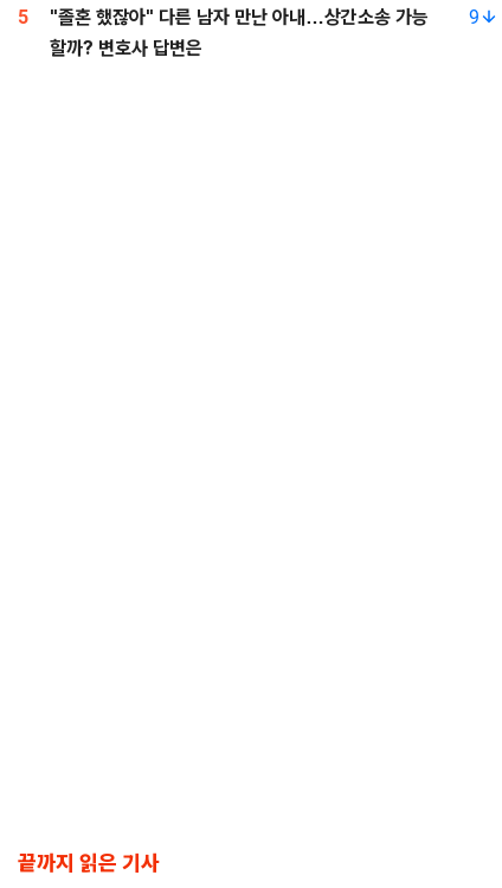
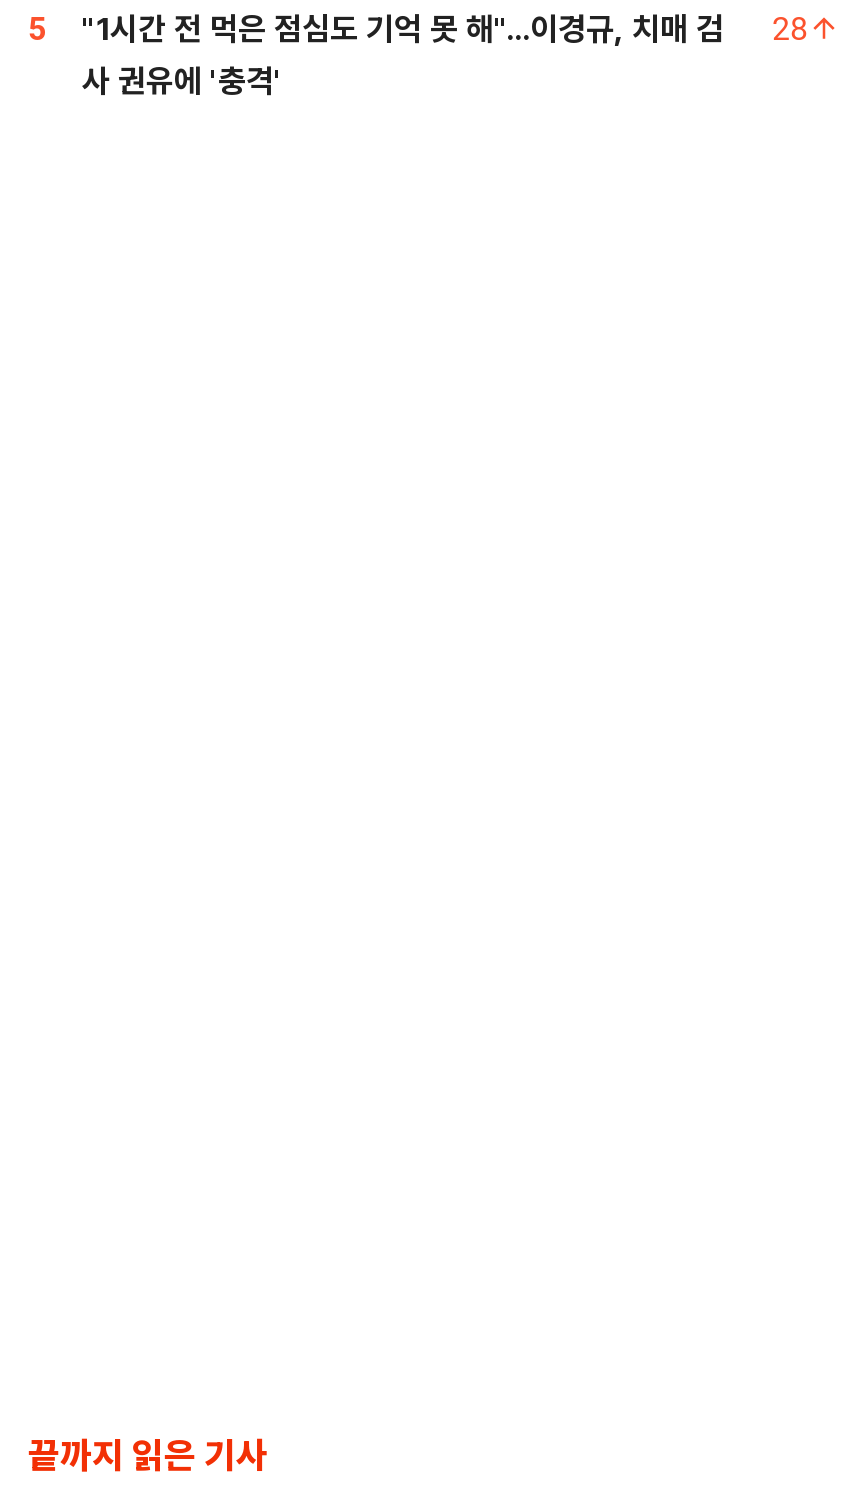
- "졸혼 했잖아" 다른 남자 만난 아내…상간소송 가능
- 할까? 변호사 답변은
+ "1시간 전 먹은 점심도 기억 못 해"...이경규, 치매 검
+ 사 권유에 '충격'

- 9
+ 28
